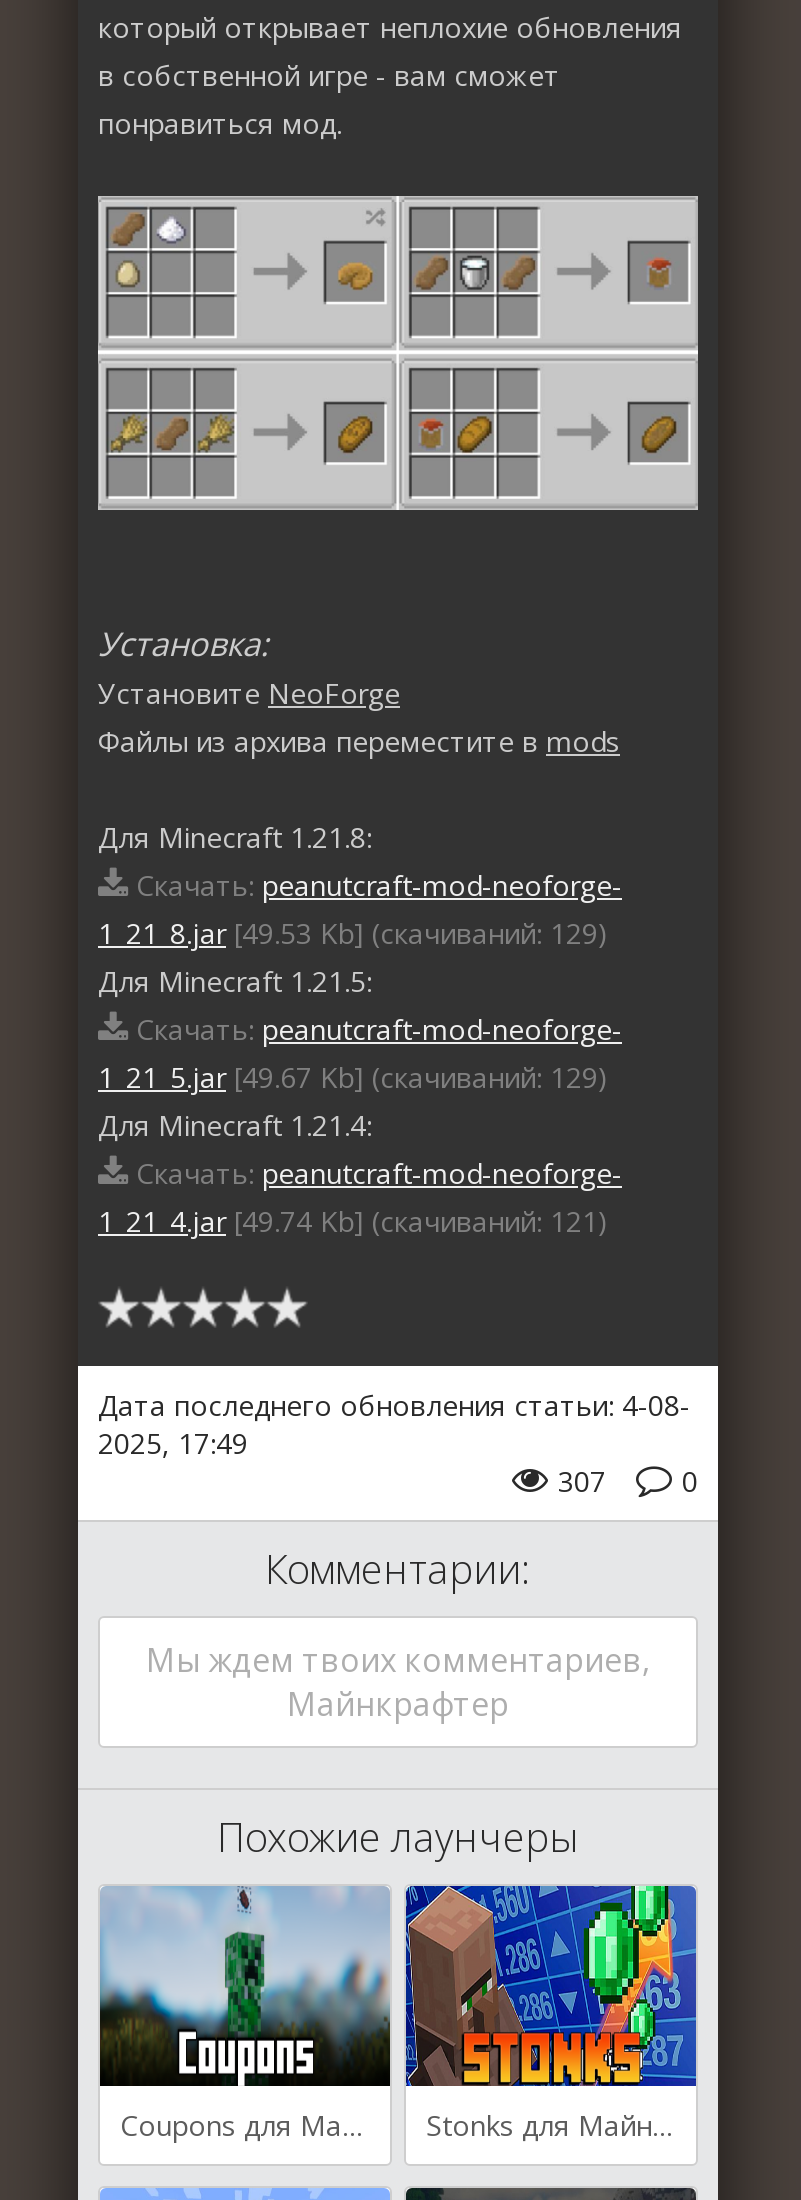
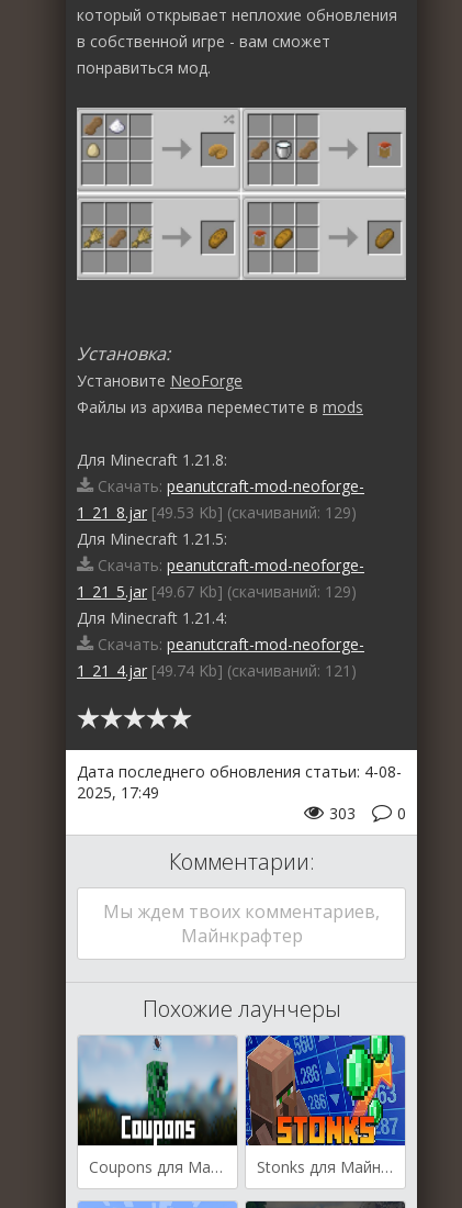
- 307 0
+ 303 0
